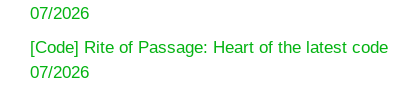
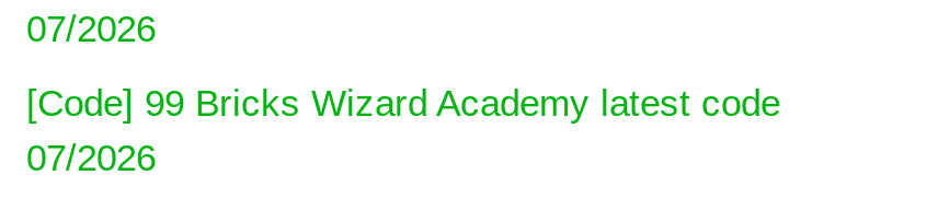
- [Code] Rite of Passage: Heart of the latest code
+ [Code] 99 Bricks Wizard Academy latest code
